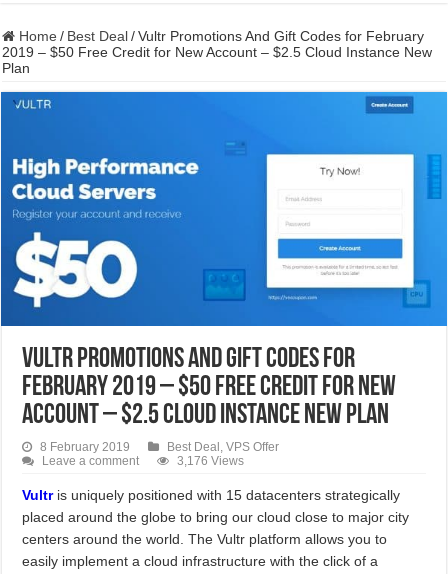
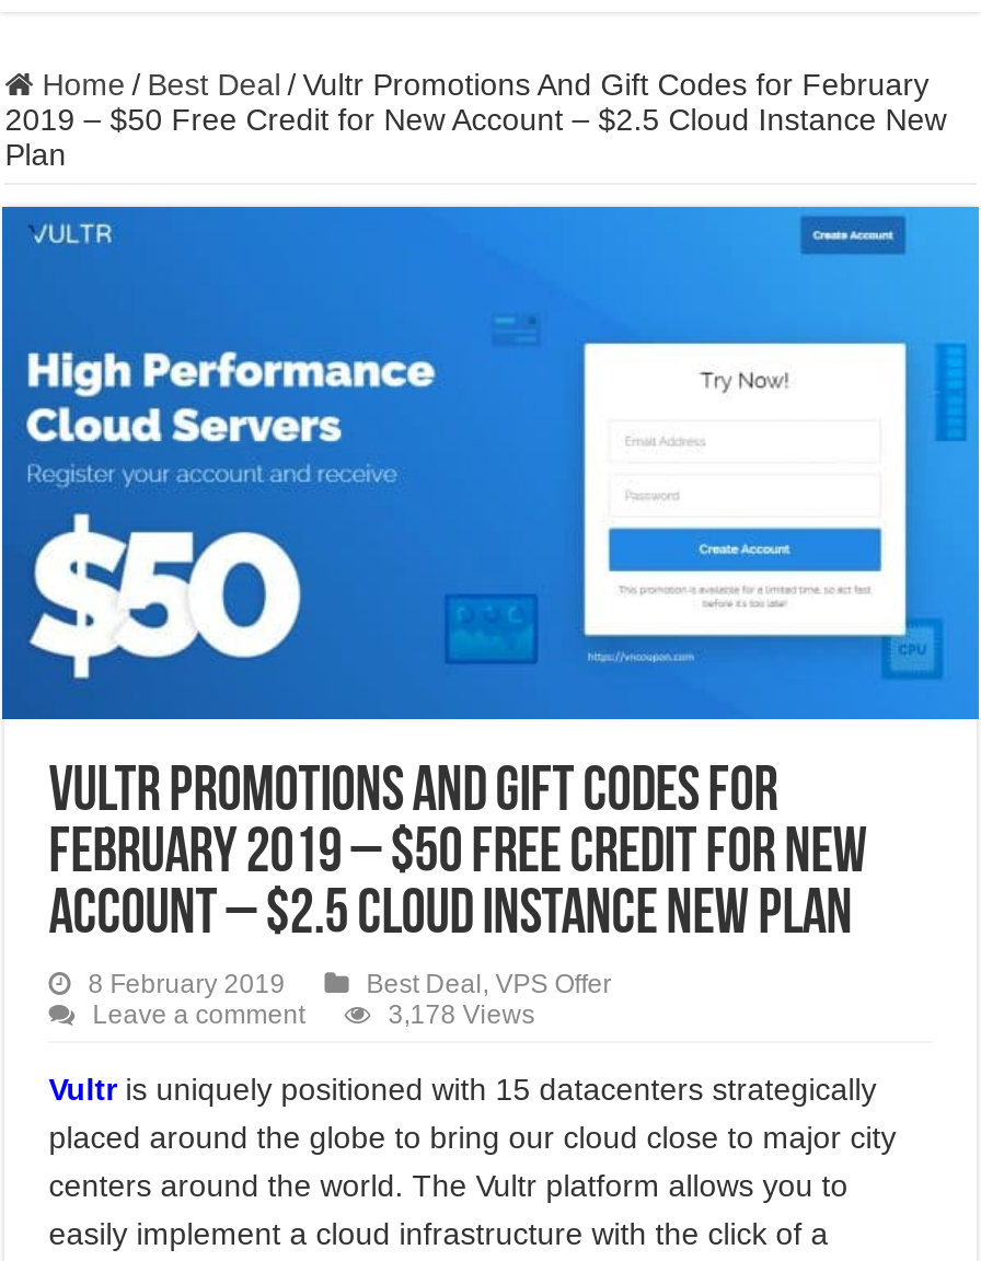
- 3,176 Views
+ 3,178 Views
